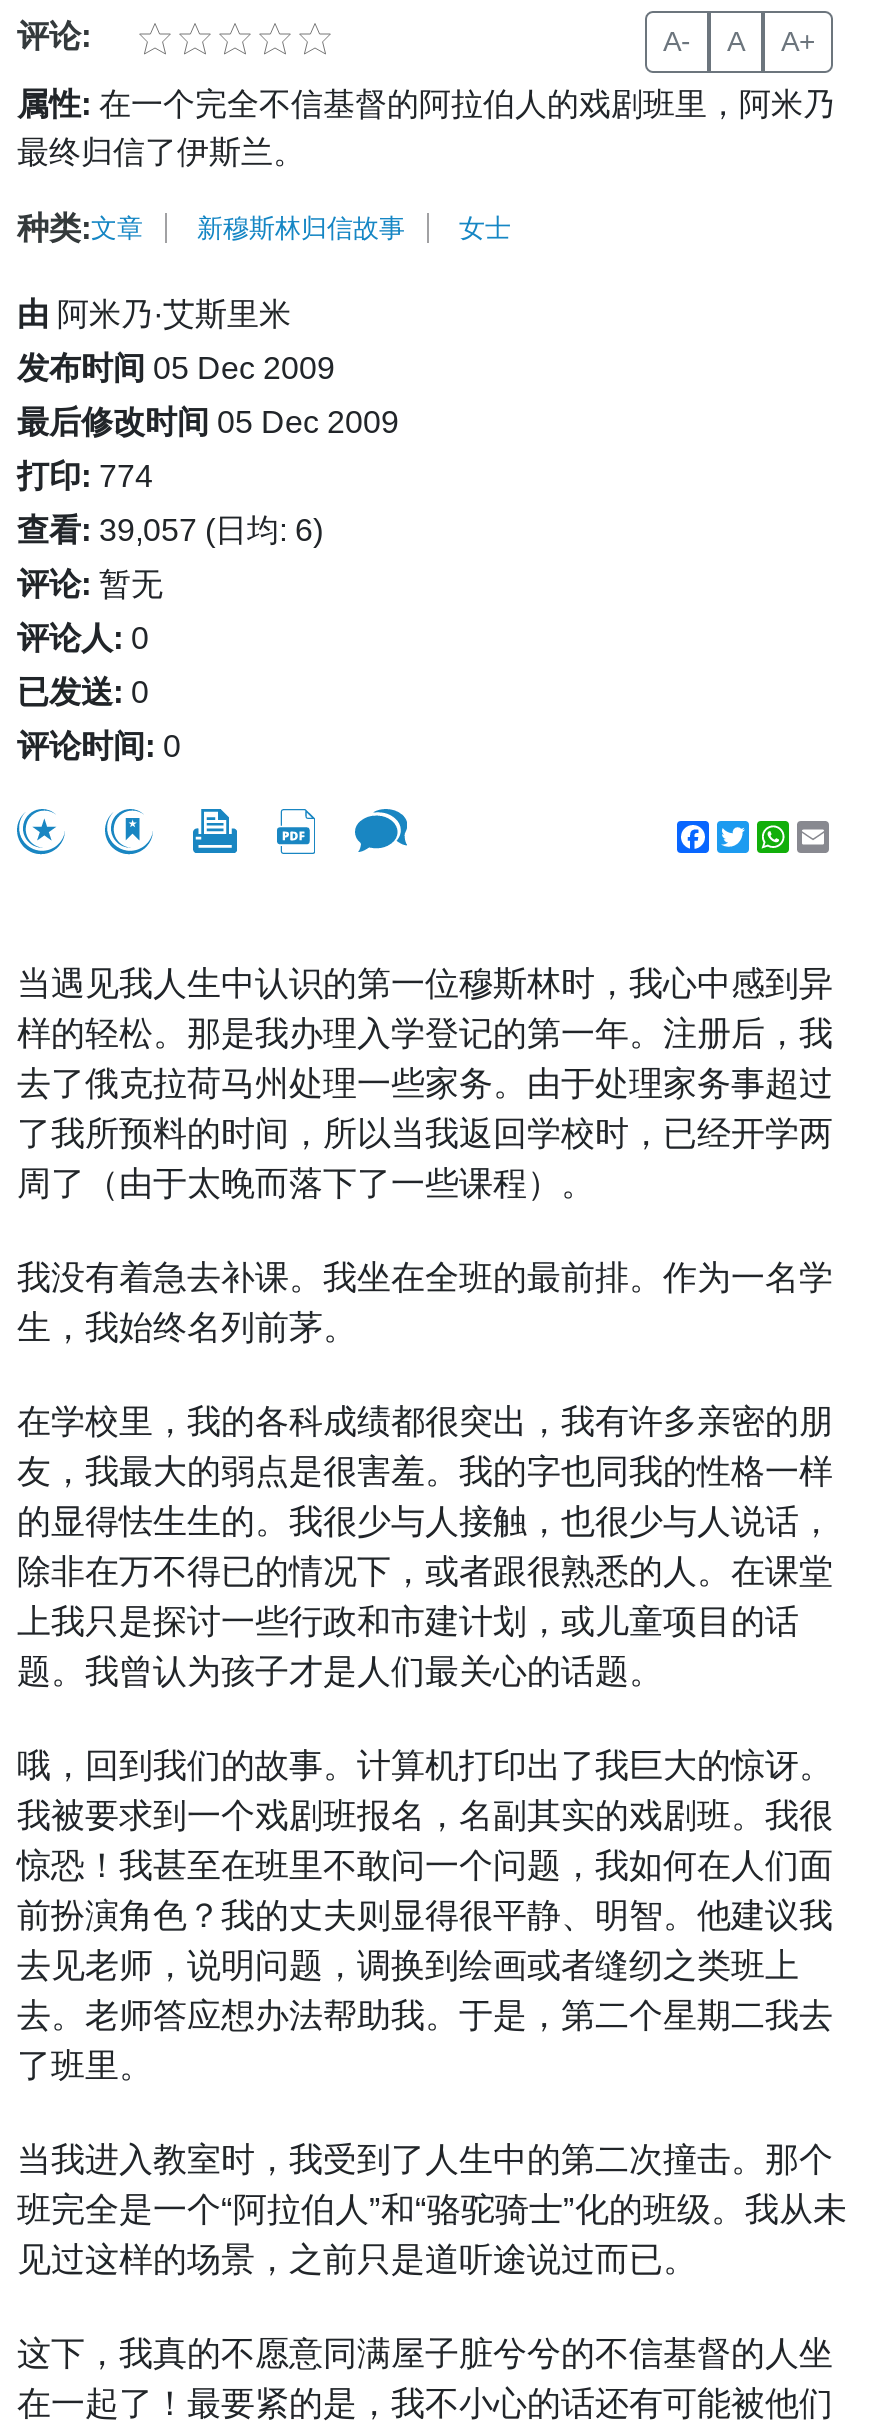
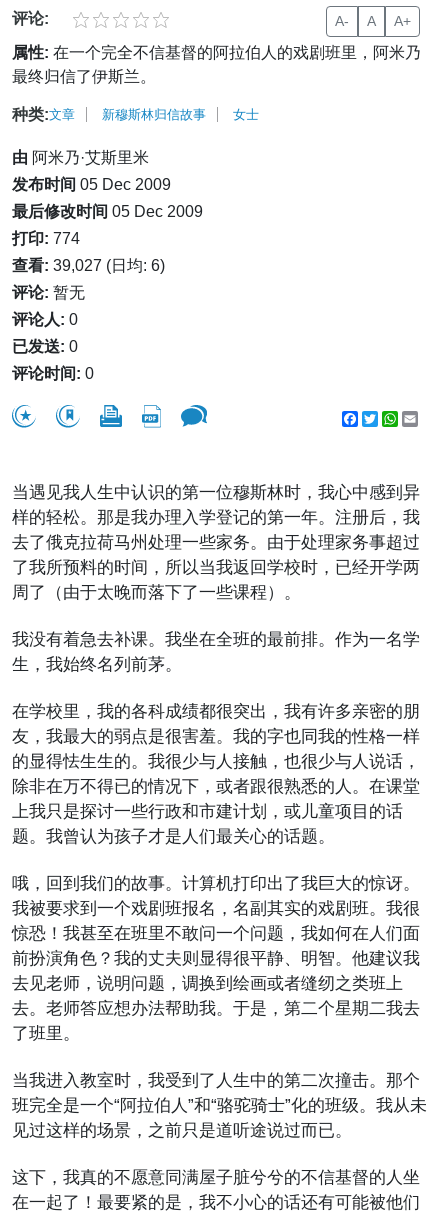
- 查看: 39,057 (日均: 6)
+ 查看: 39,027 (日均: 6)
